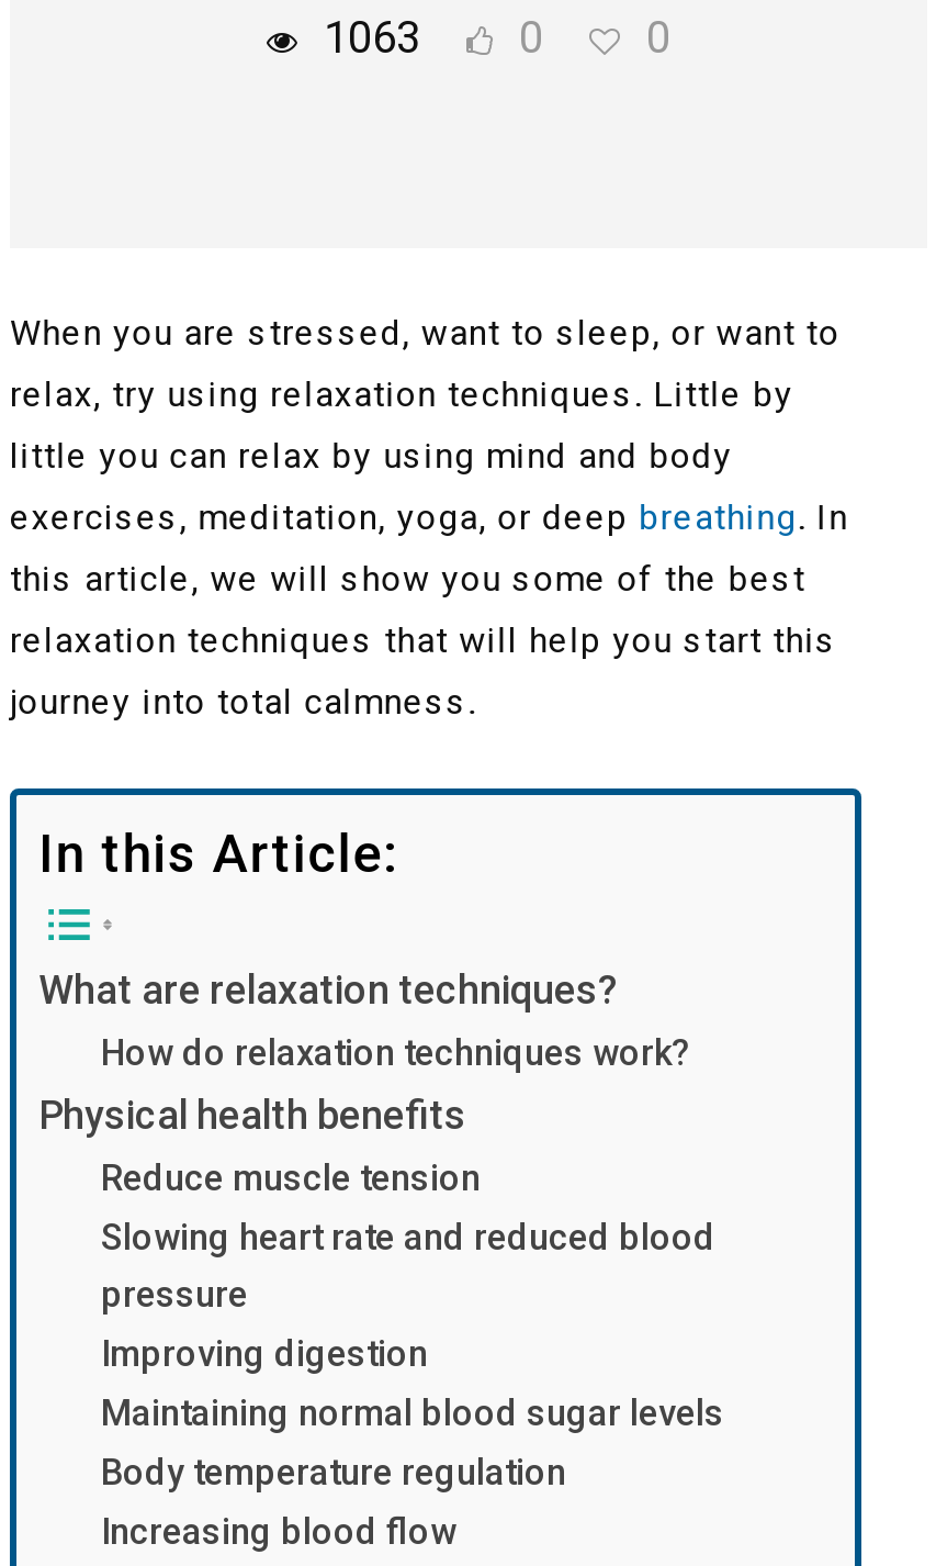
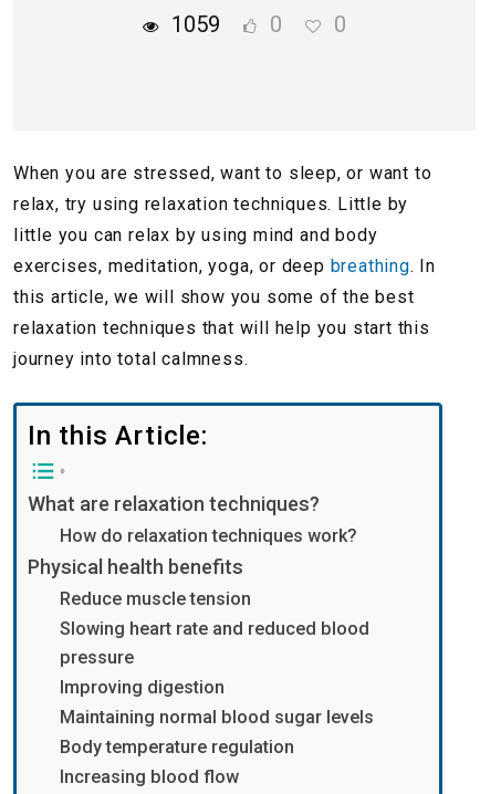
- 1063 0 0
+ 1059 0 0
